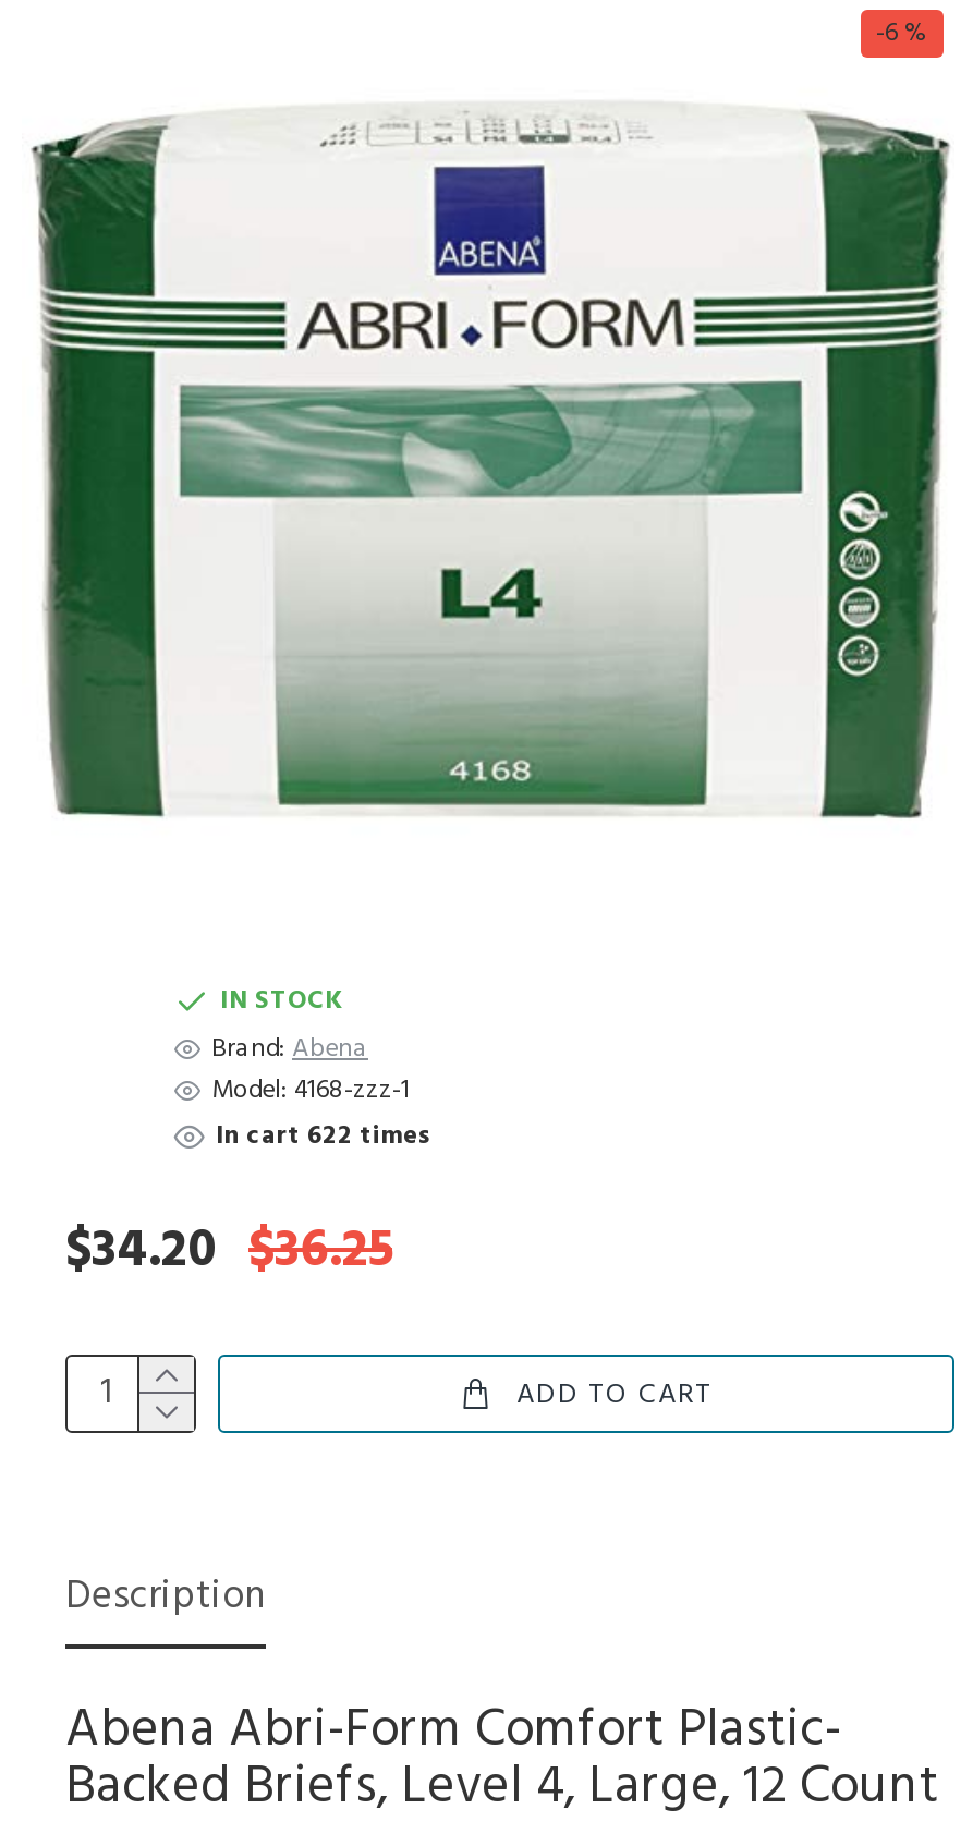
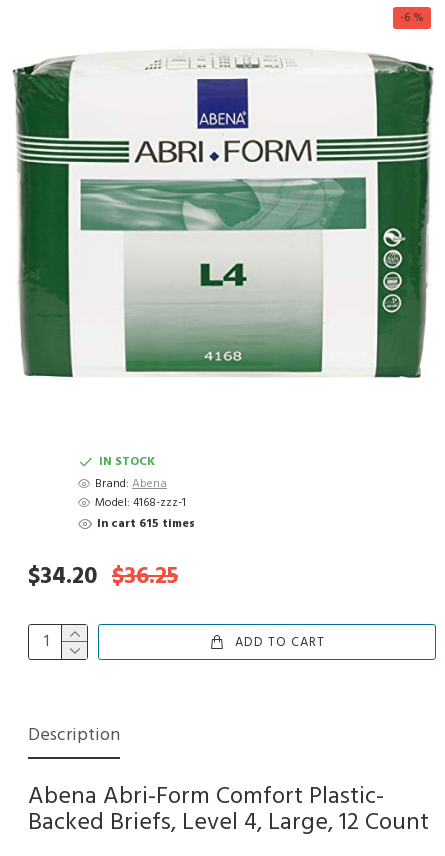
- In cart 622 times
+ In cart 615 times
